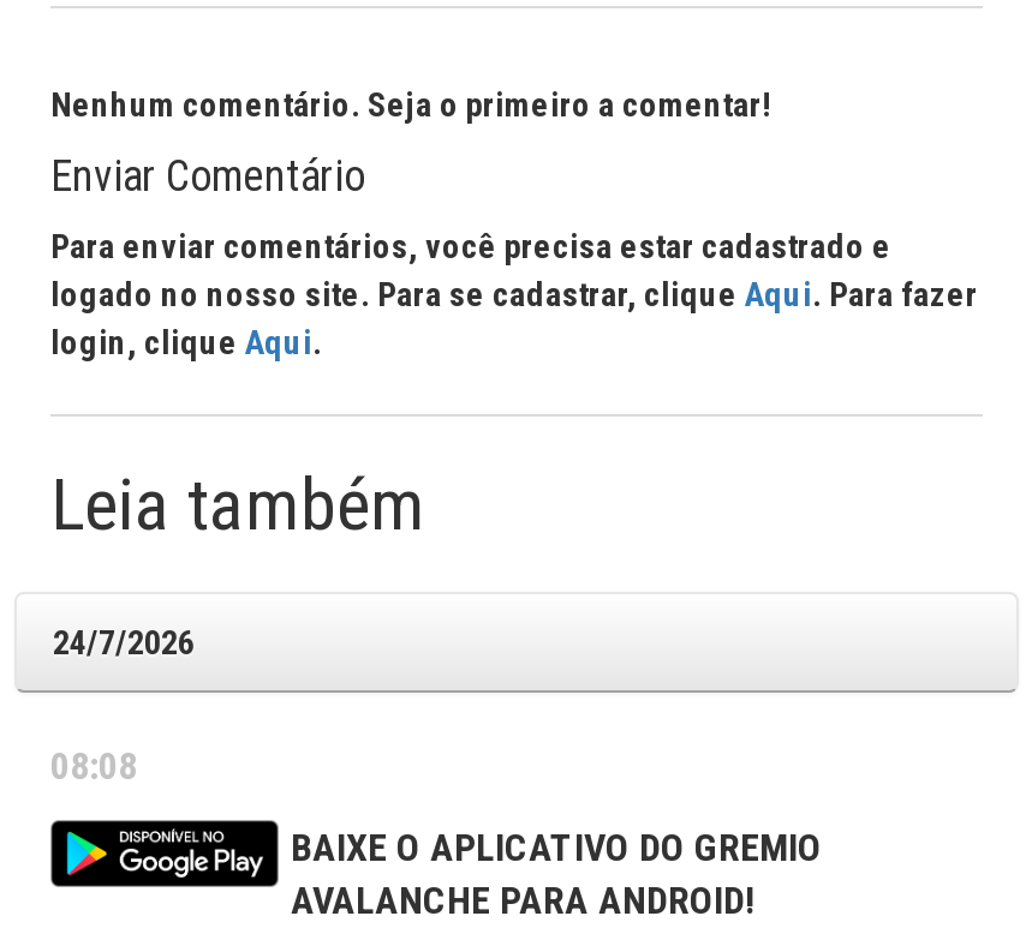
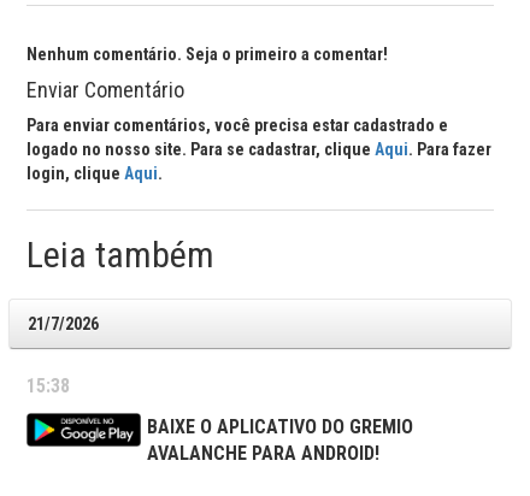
- 24/7/2026
+ 21/7/2026

- 08:08
+ 15:38
